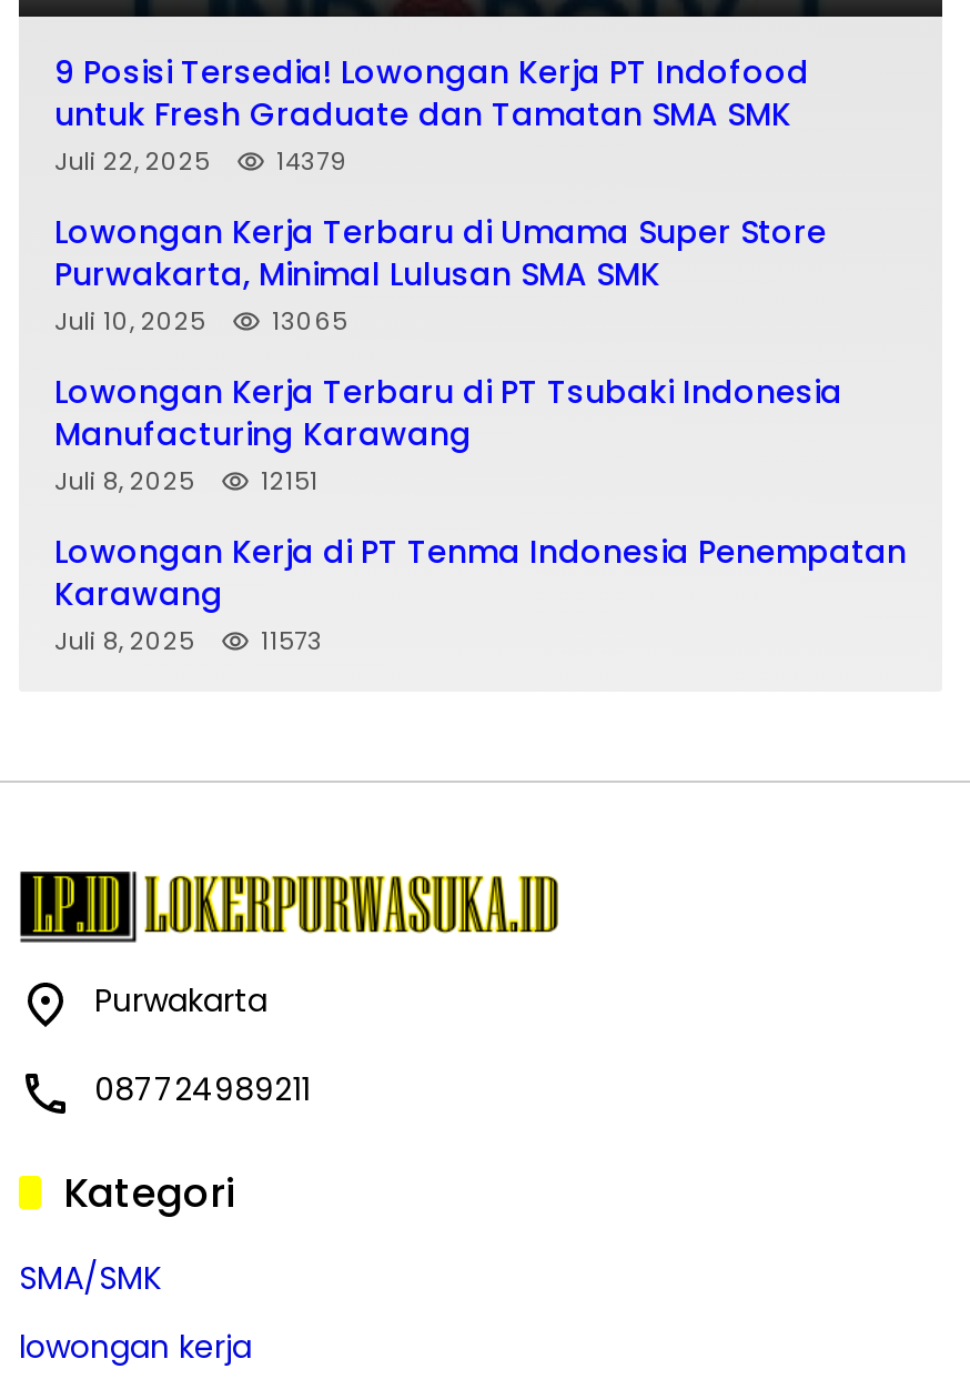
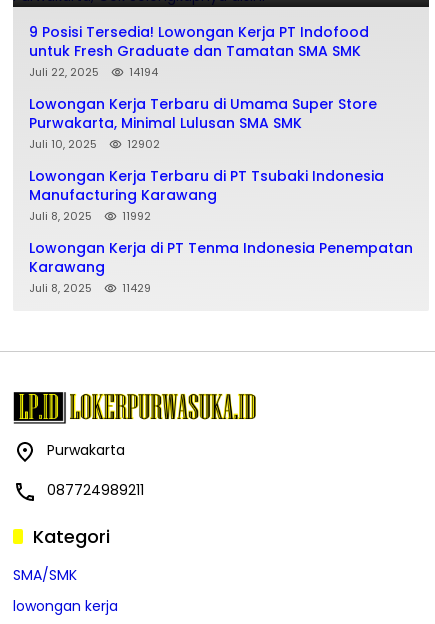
- Juli 22, 2025 14379
+ Juli 22, 2025 14194

- Juli 10, 2025 13065
+ Juli 10, 2025 12902

- Juli 8, 2025 12151
+ Juli 8, 2025 11992

- Juli 8, 2025 11573
+ Juli 8, 2025 11429
